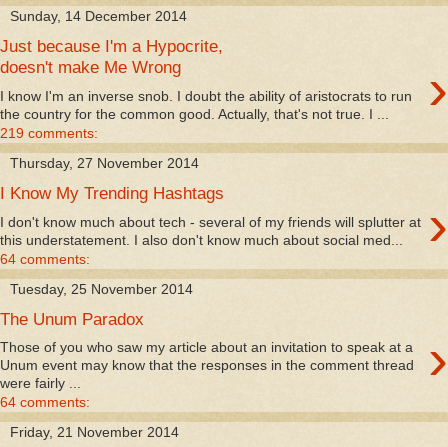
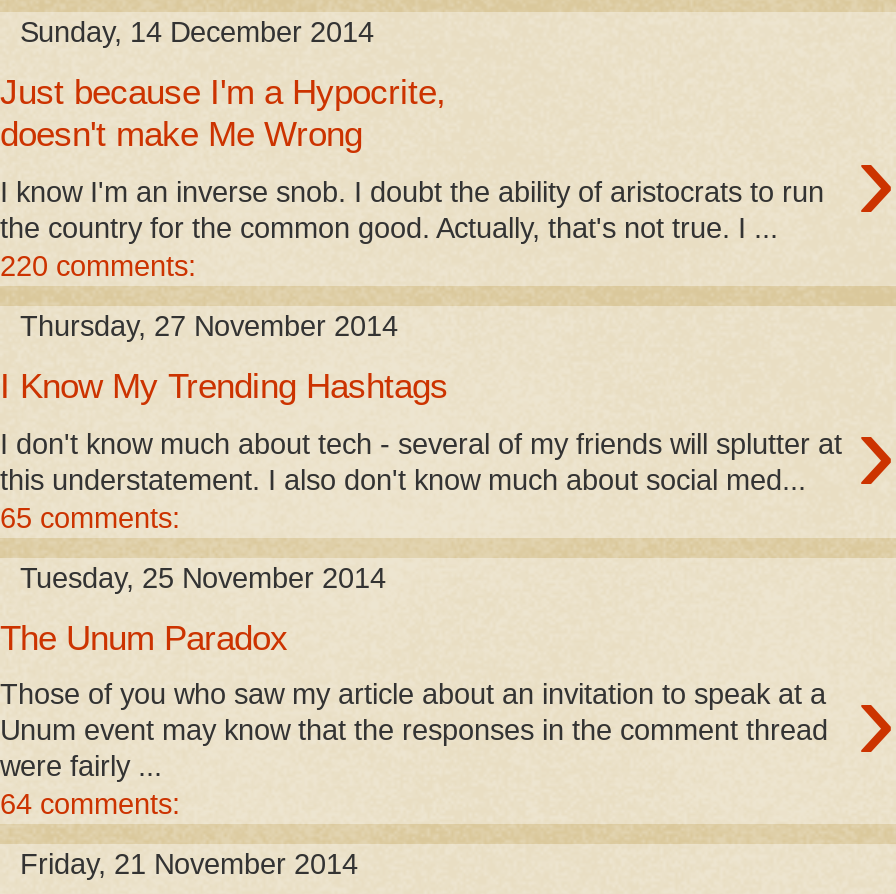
- 219 comments:
+ 220 comments:

- 64 comments:
+ 65 comments:
